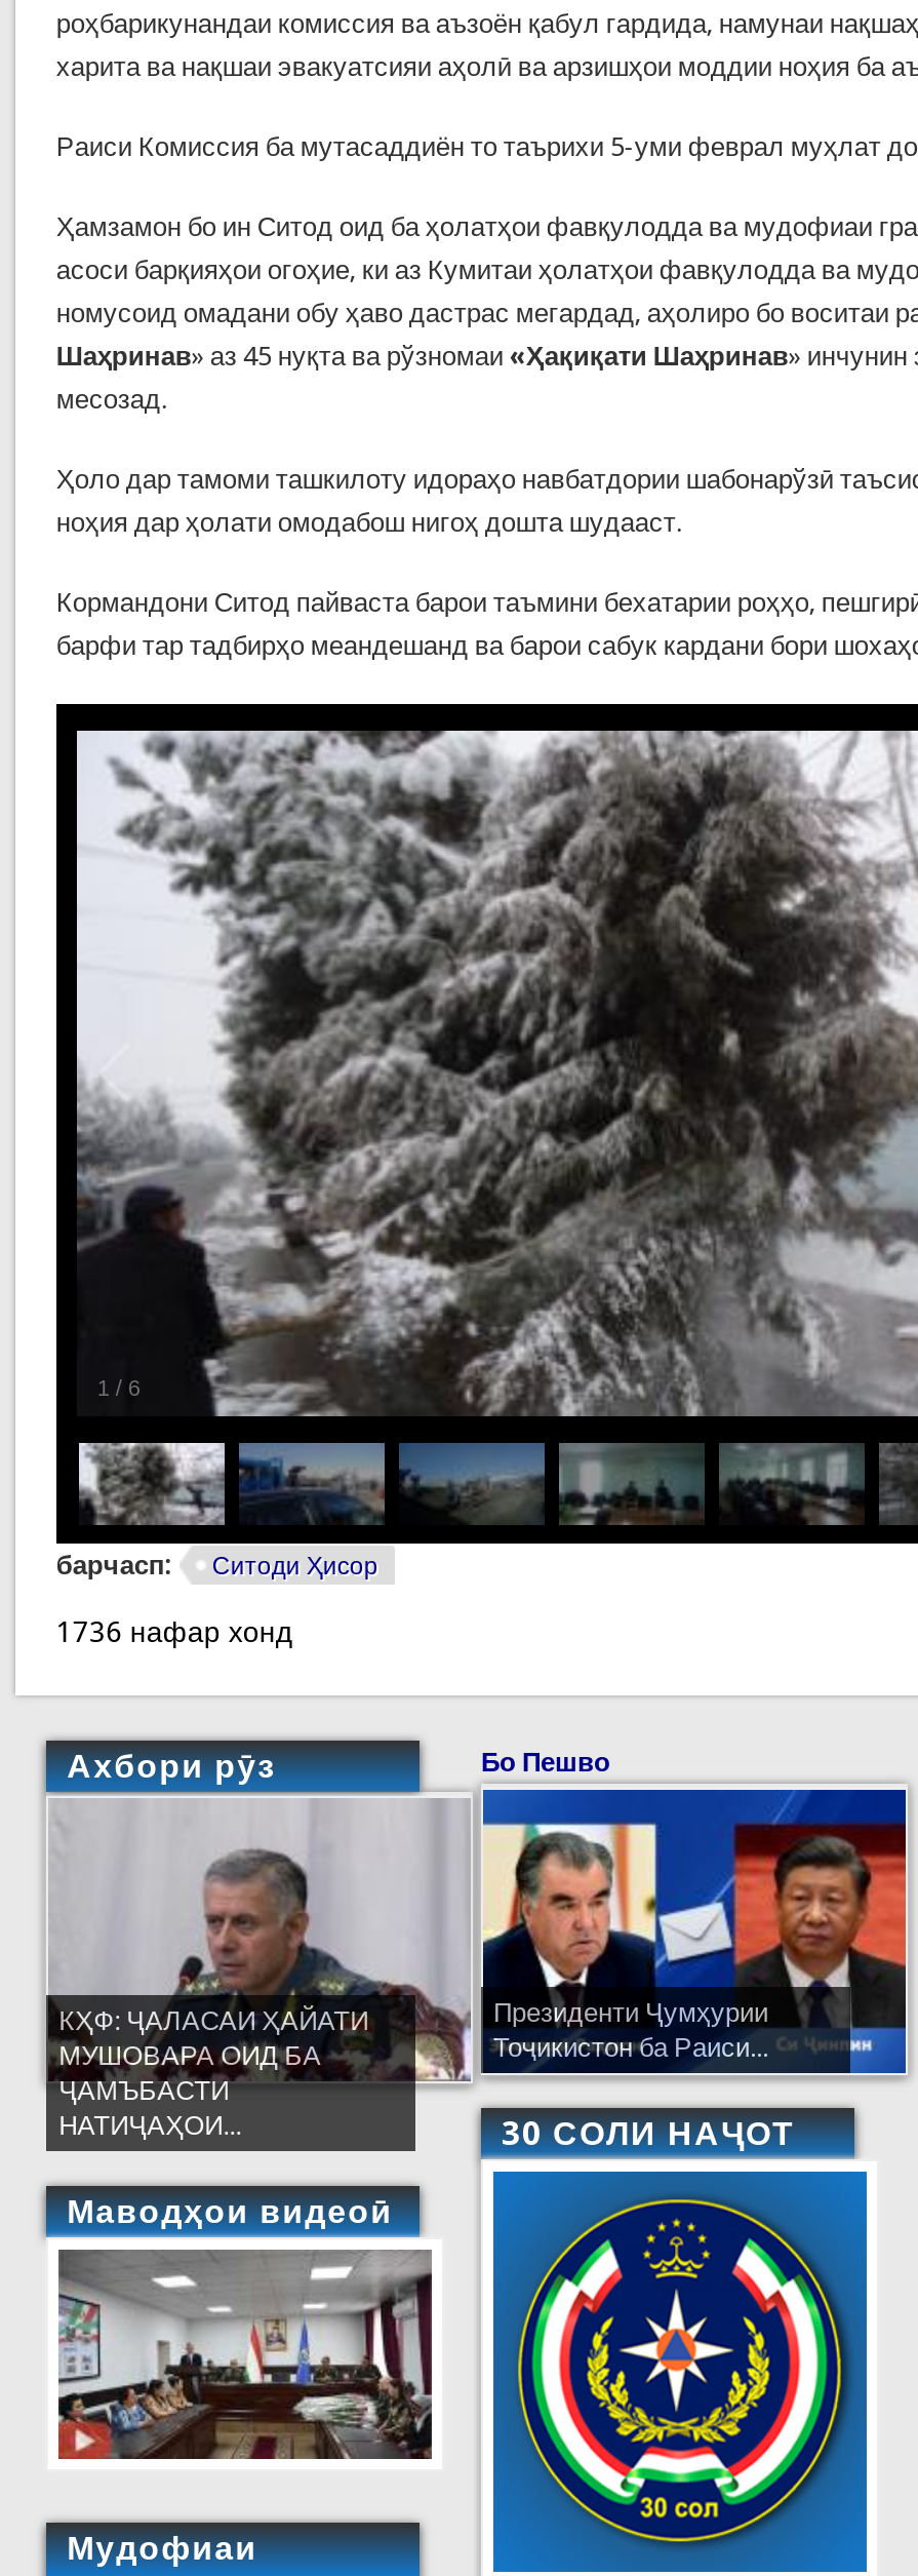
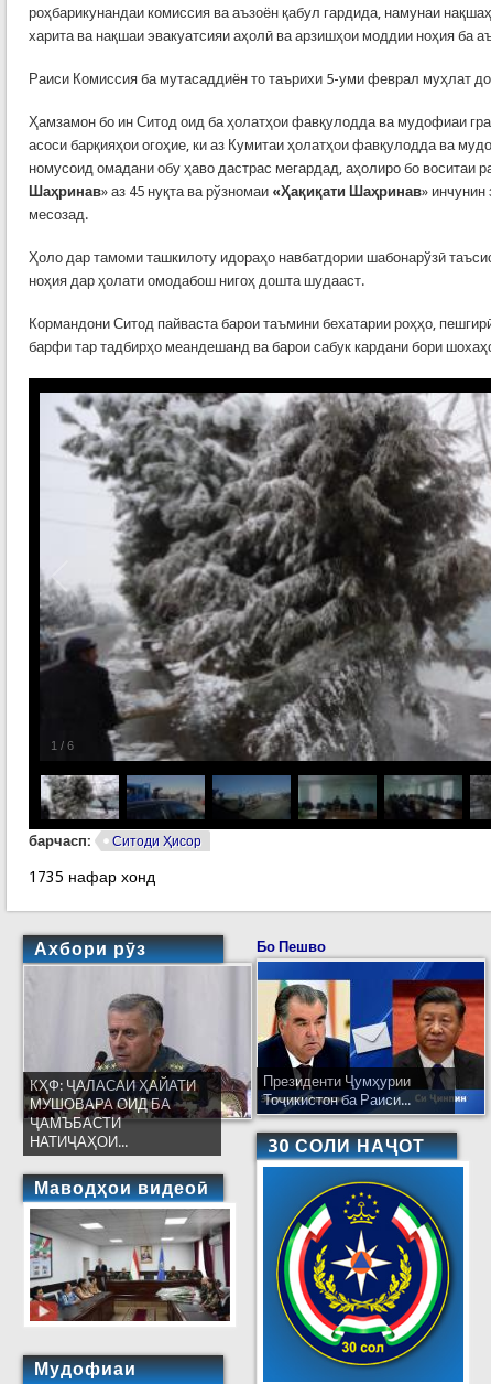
- 1736 нафар хонд
+ 1735 нафар хонд
